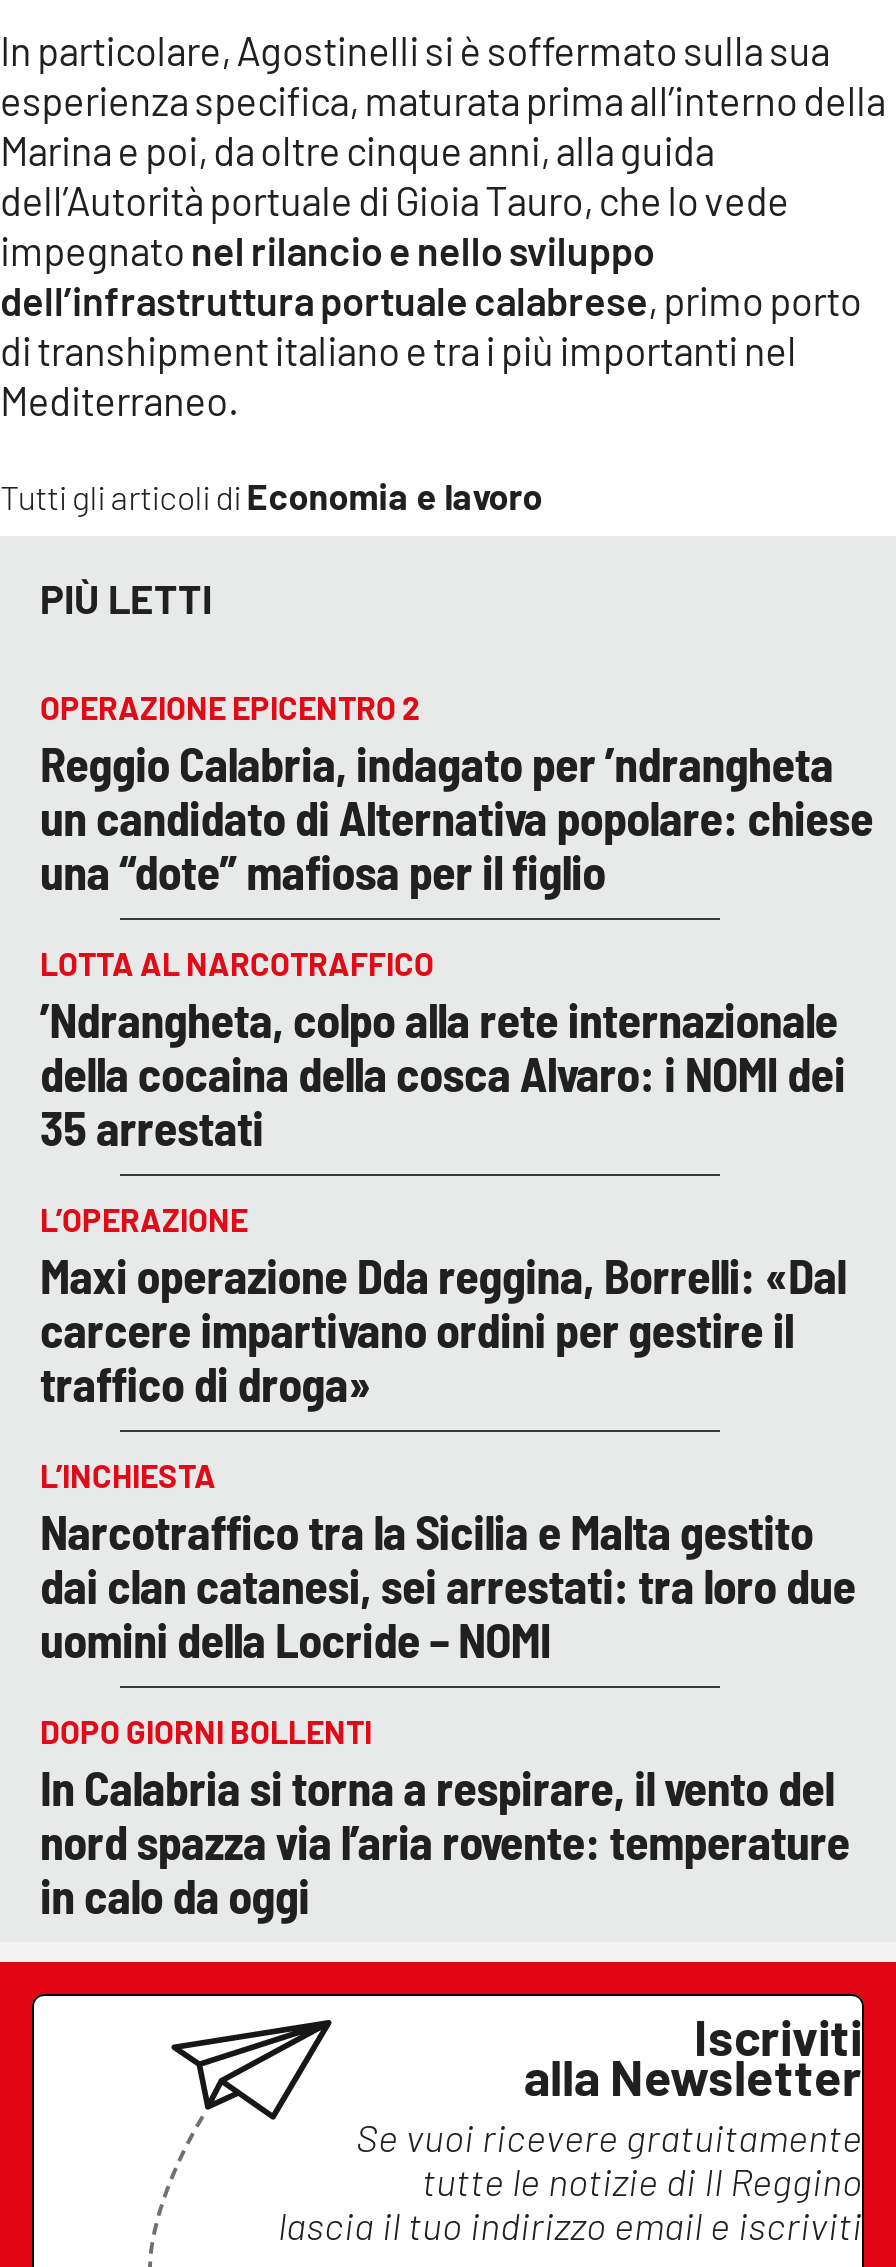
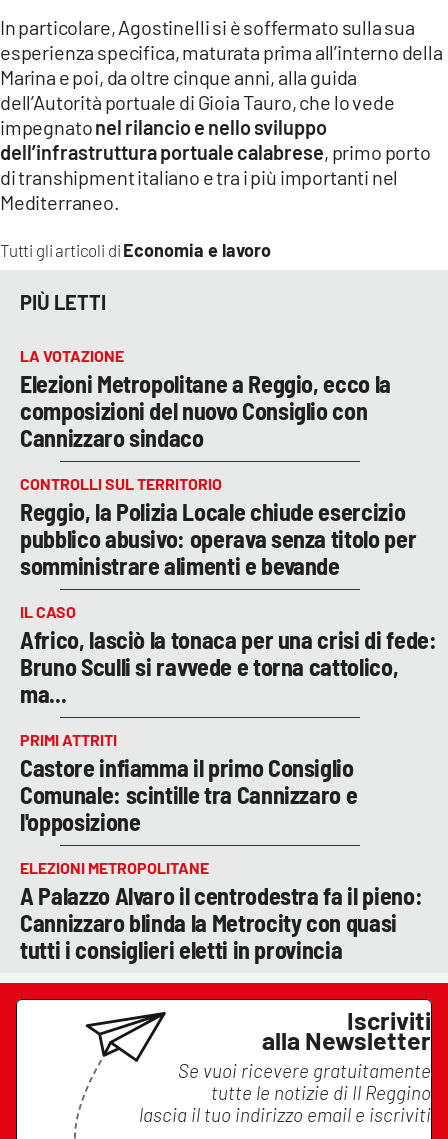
- OPERAZIONE EPICENTRO 2
- Reggio Calabria, indagato per ’ndrangheta
- un candidato di Alternativa popolare: chiese
- una “dote” mafiosa per il figlio
+ LA VOTAZIONE
+ Elezioni Metropolitane a Reggio, ecco la
+ composizioni del nuovo Consiglio con
+ Cannizzaro sindaco

- LOTTA AL NARCOTRAFFICO
- ’Ndrangheta, colpo alla rete internazionale
- della cocaina della cosca Alvaro: i NOMI dei
- 35 arrestati
+ CONTROLLI SUL TERRITORIO
+ Reggio, la Polizia Locale chiude esercizio
+ pubblico abusivo: operava senza titolo per
+ somministrare alimenti e bevande

- L’OPERAZIONE
- Maxi operazione Dda reggina, Borrelli: «Dal
- carcere impartivano ordini per gestire il
- traffico di droga»
+ IL CASO
+ Africo, lasciò la tonaca per una crisi di fede:
+ Bruno Sculli si ravvede e torna cattolico,
+ ma...

- L’INCHIESTA
- Narcotraffico tra la Sicilia e Malta gestito
- dai clan catanesi, sei arrestati: tra loro due
- uomini della Locride – NOMI
+ PRIMI ATTRITI
+ Castore infiamma il primo Consiglio
+ Comunale: scintille tra Cannizzaro e
+ l'opposizione

- DOPO GIORNI BOLLENTI
- In Calabria si torna a respirare, il vento del
- nord spazza via l’aria rovente: temperature
- in calo da oggi
+ ELEZIONI METROPOLITANE
+ A Palazzo Alvaro il centrodestra fa il pieno:
+ Cannizzaro blinda la Metrocity con quasi
+ tutti i consiglieri eletti in provincia
